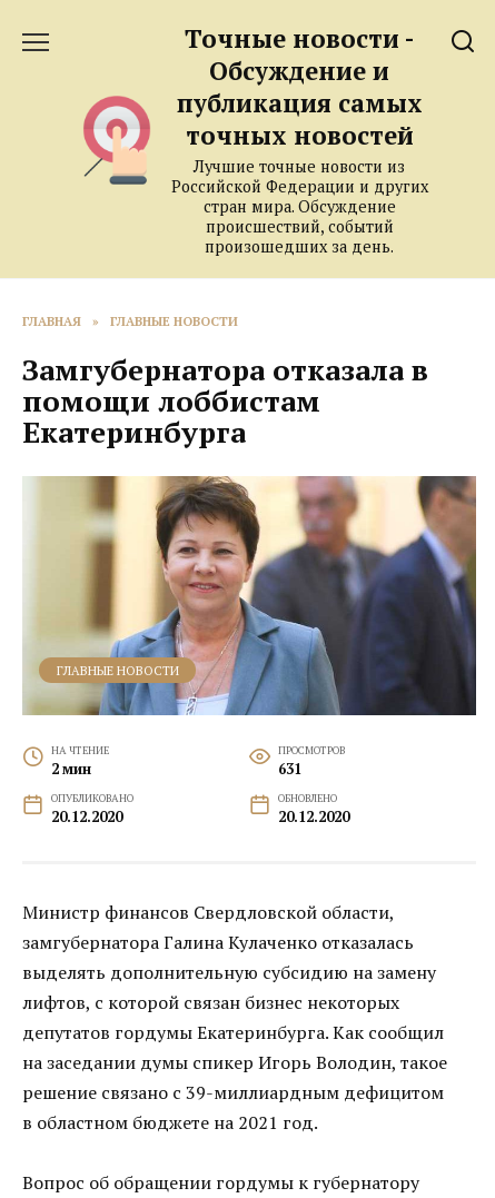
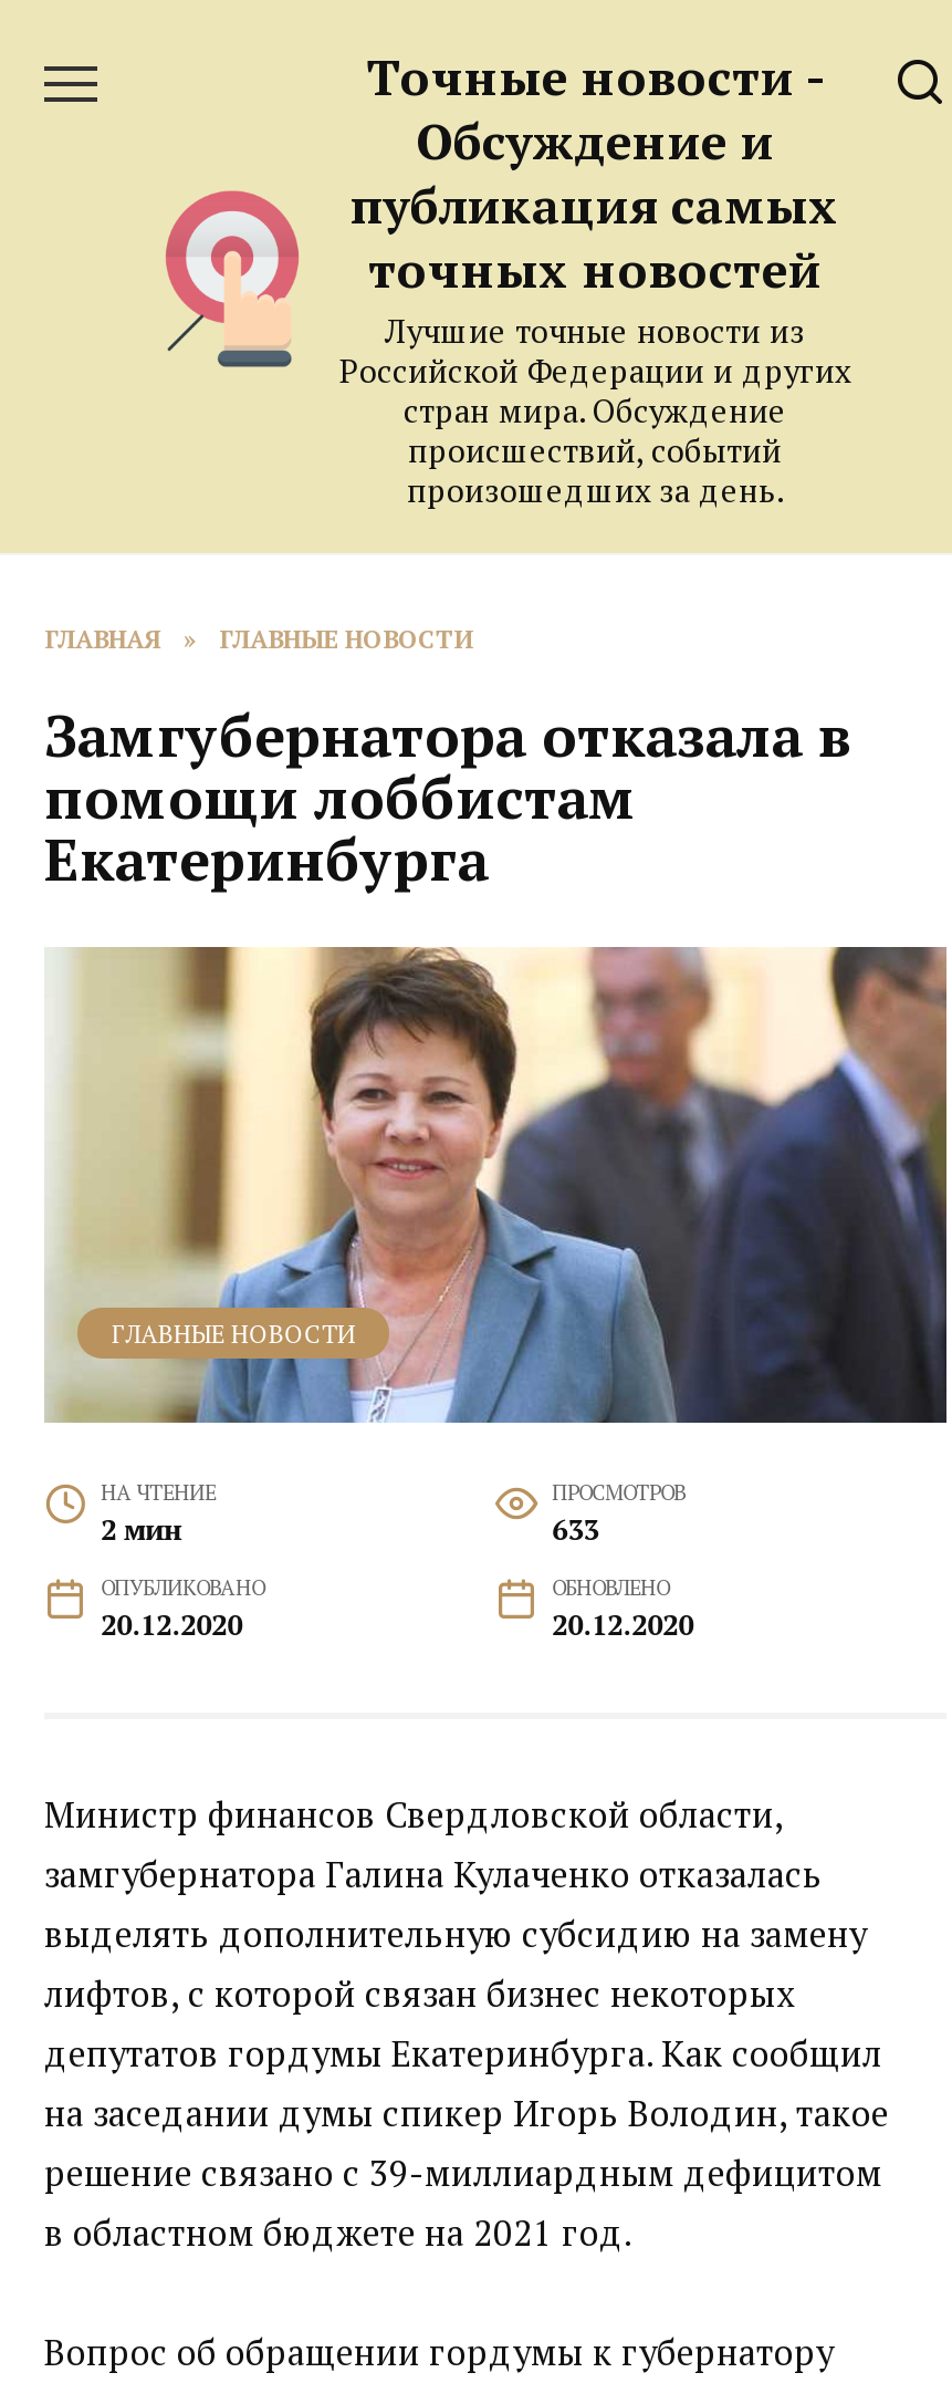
- 631
+ 633
